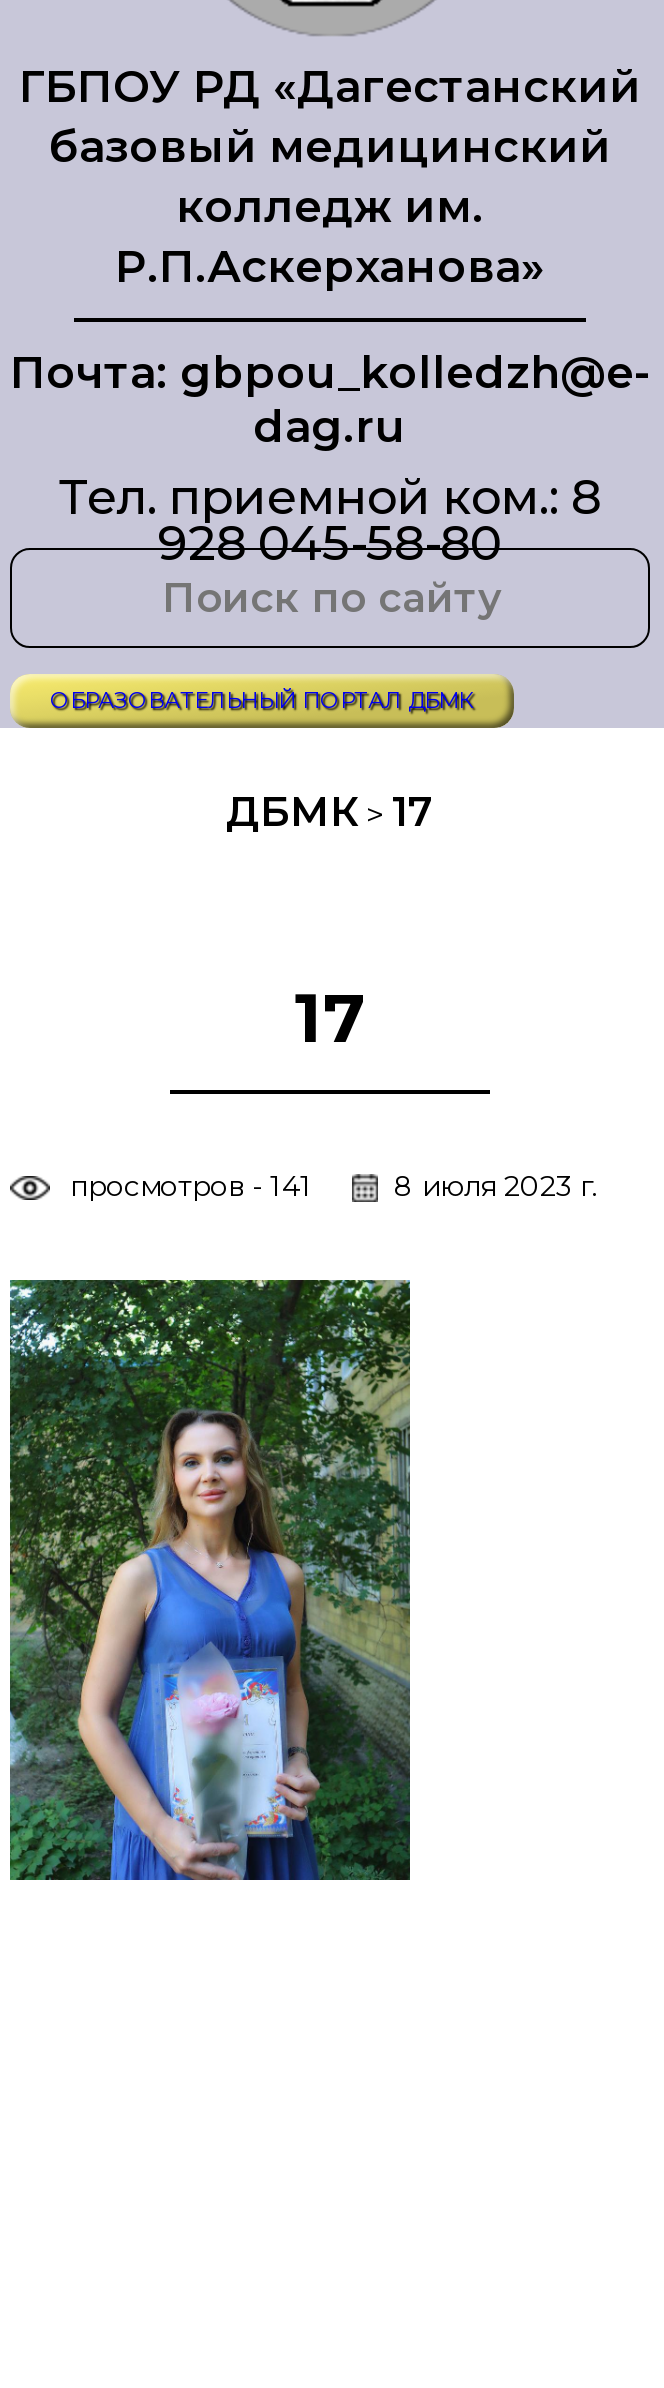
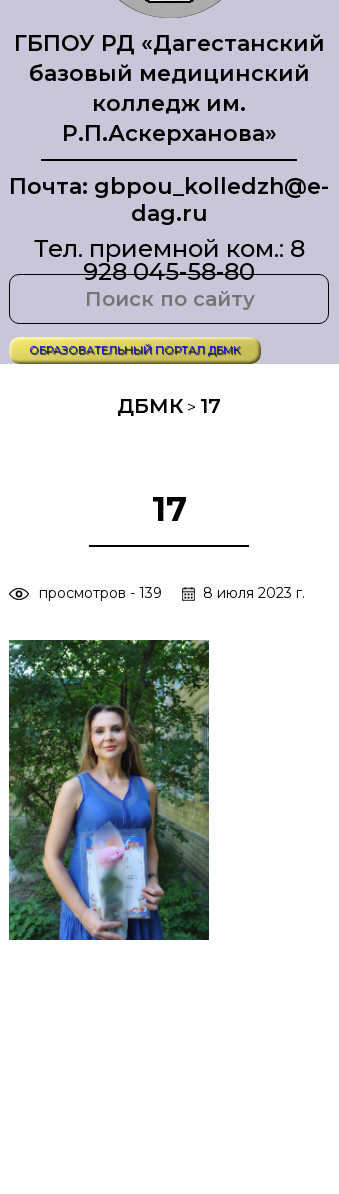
- просмотров - 141
+ просмотров - 139
